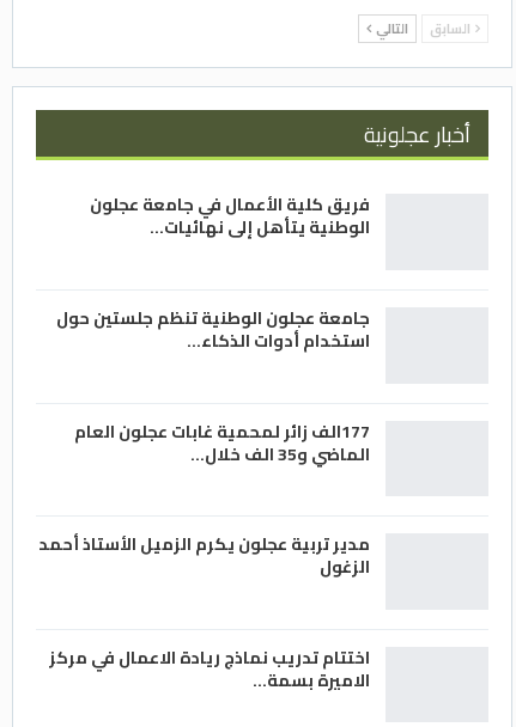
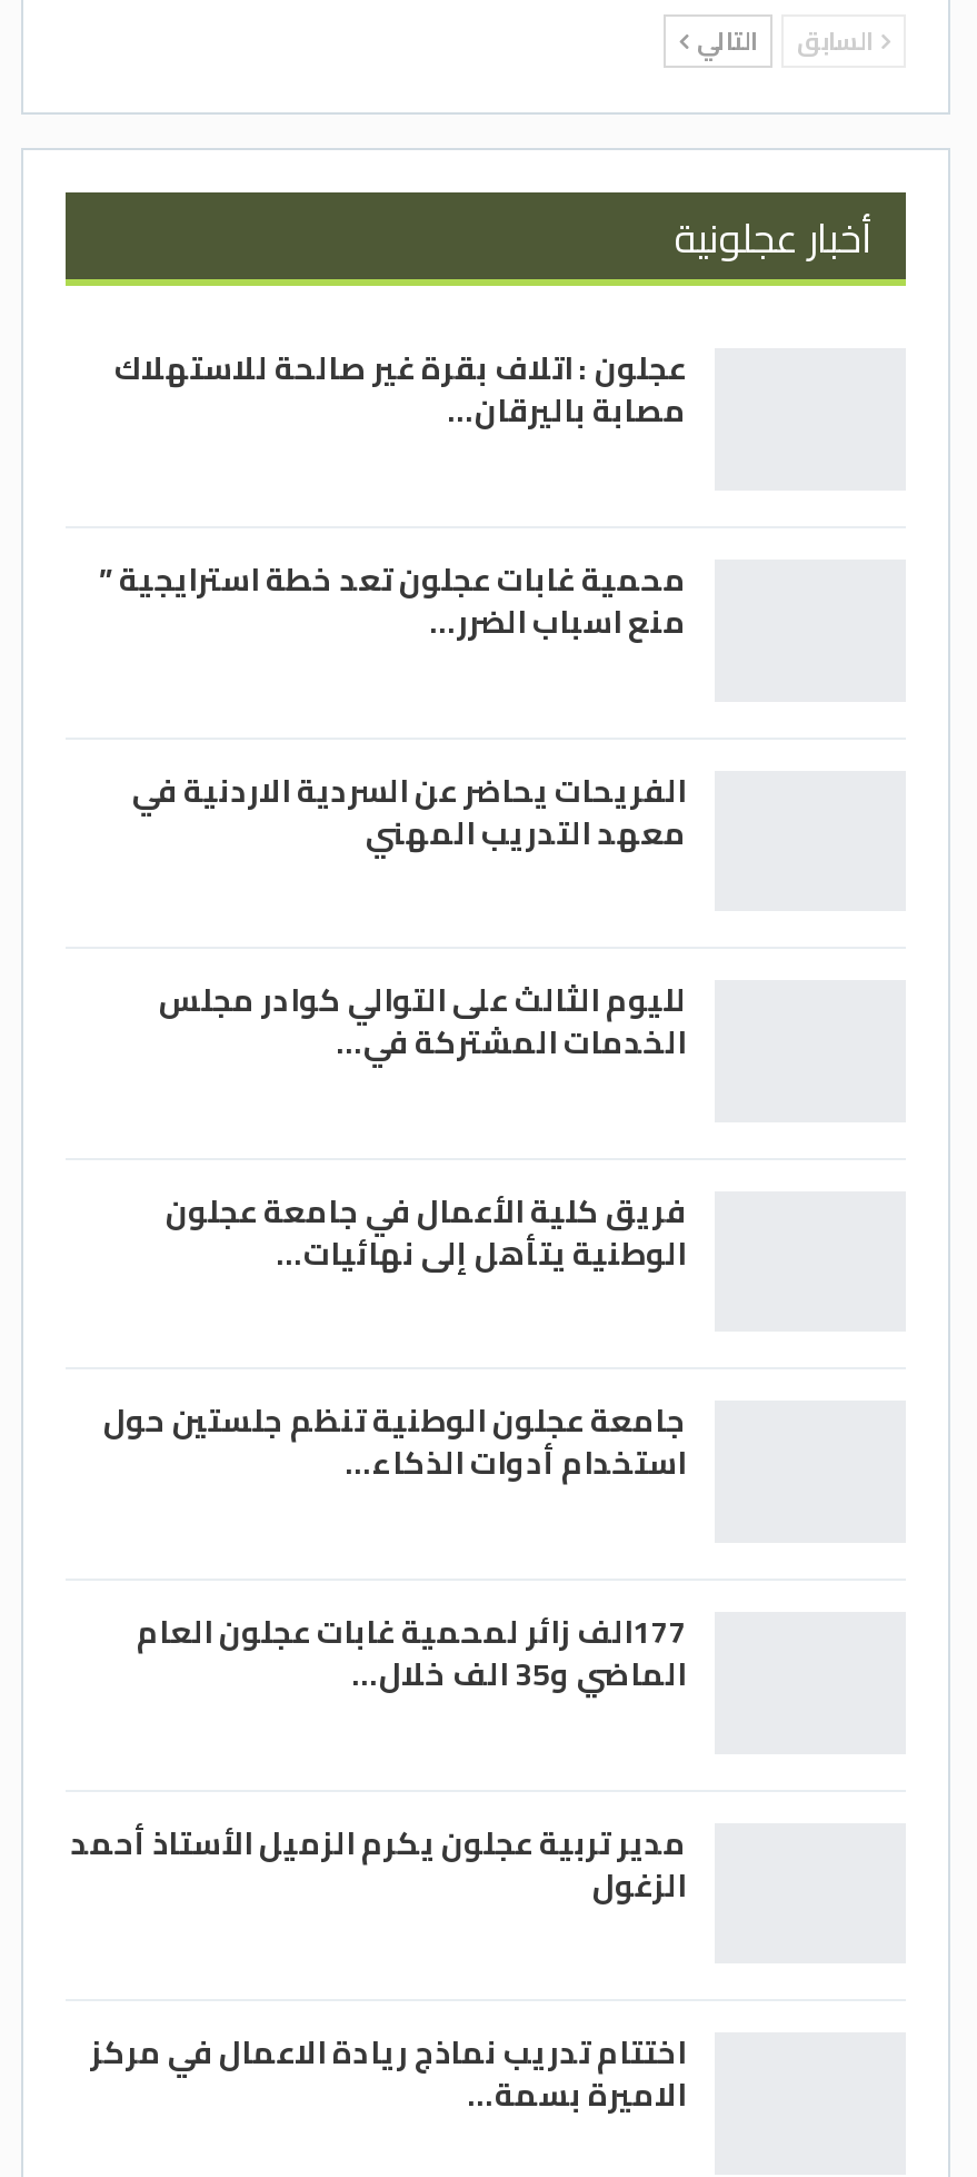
+ عجلون : اتلاف بقرة غير صالحة للاستهلاك
+ مصابة باليرقان…
+ محمية غابات عجلون تعد خطة استرايجية ”
+ منع اسباب الضرر…
+ الفريحات يحاضر عن السردية الاردنية في
+ معهد التدريب المهني
+ لليوم الثالث على التوالي كوادر مجلس
+ الخدمات المشتركة في…
